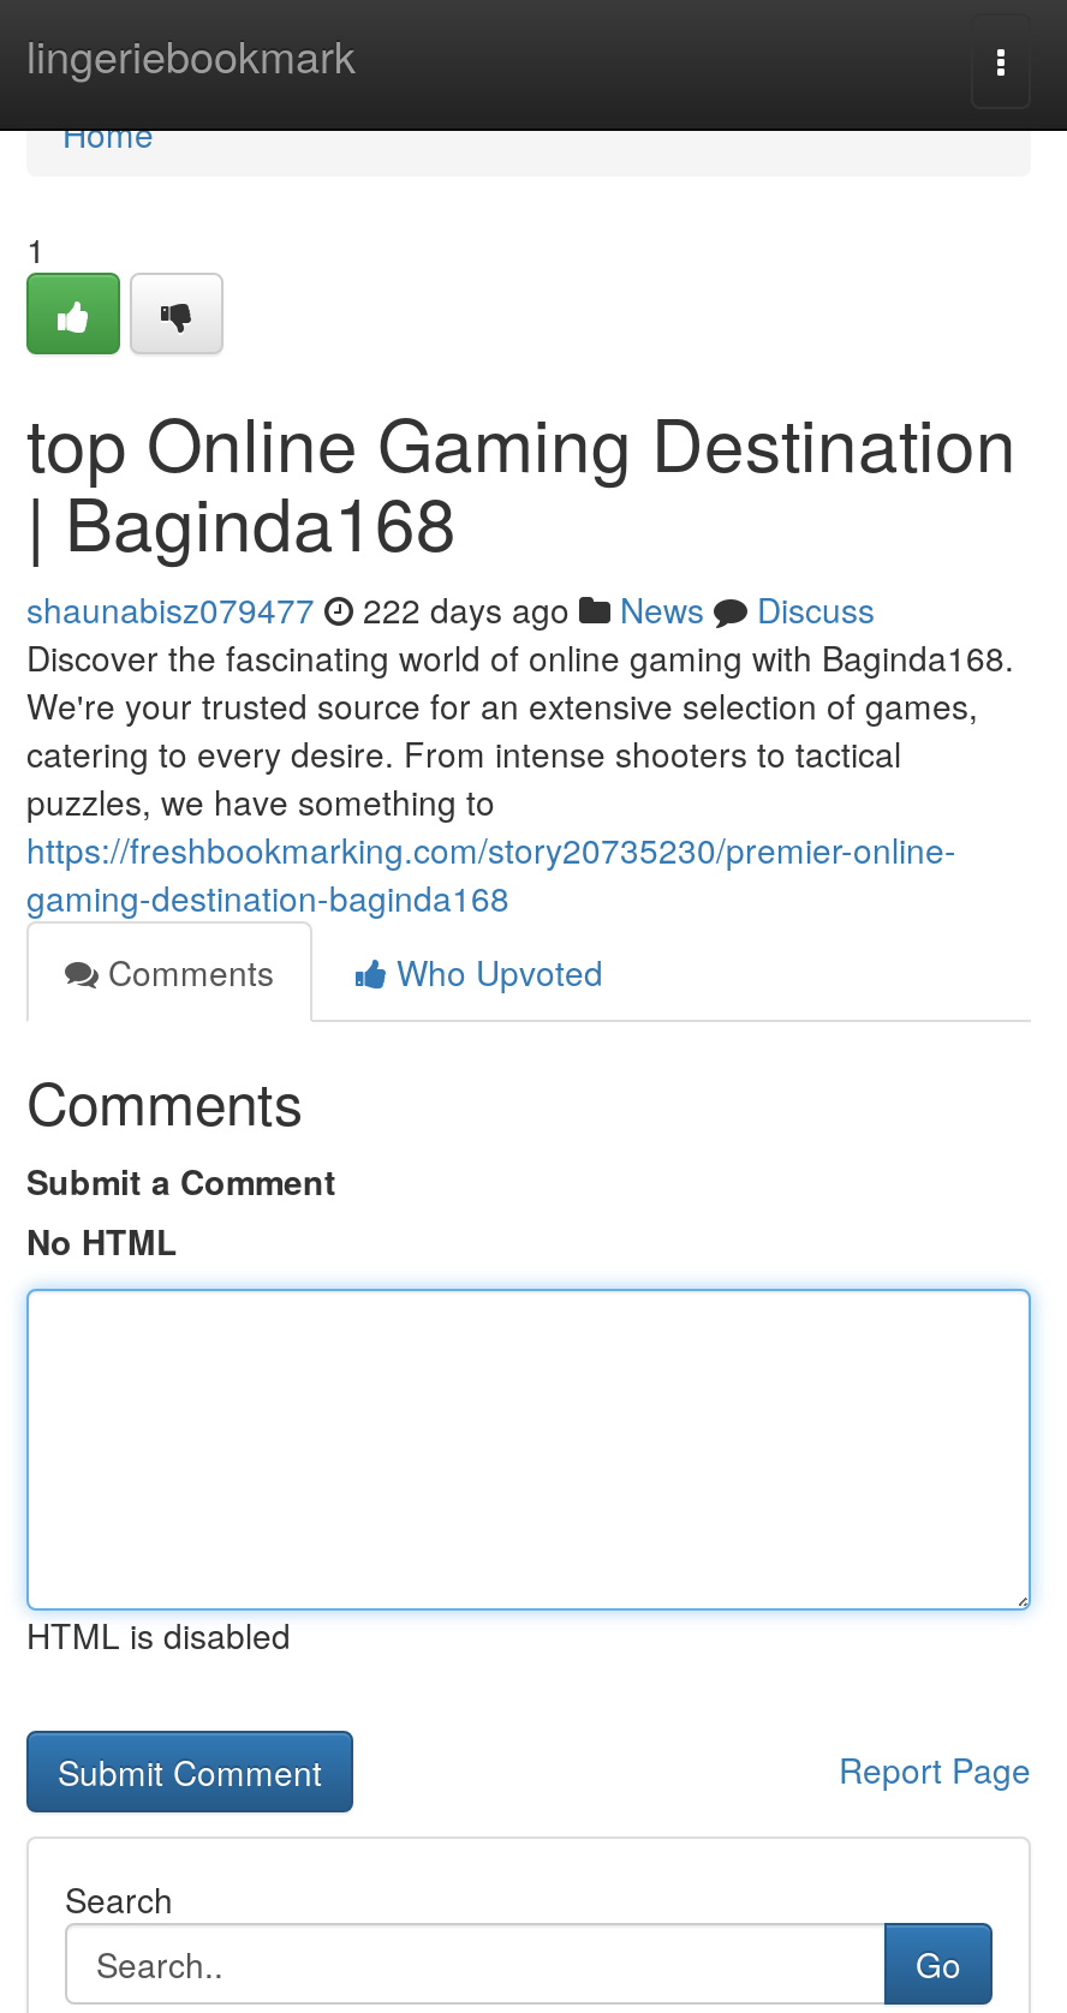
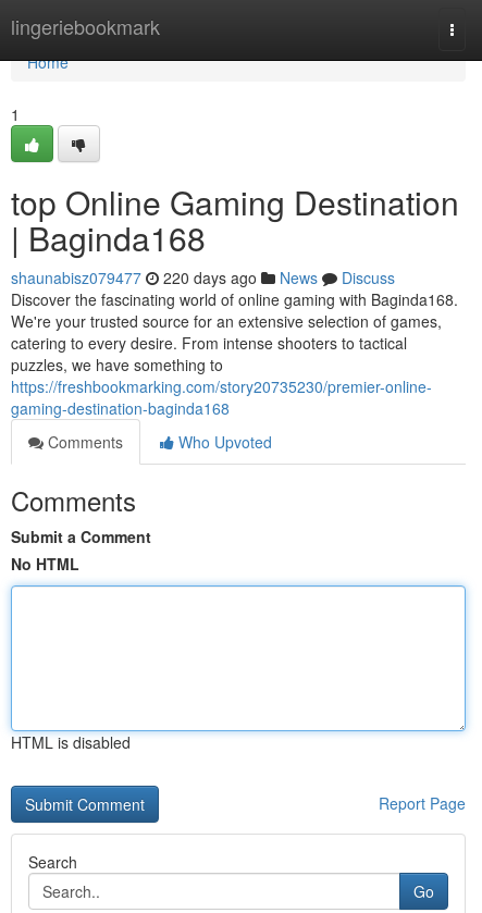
- shaunabisz079477 222 days ago News Discuss
+ shaunabisz079477 220 days ago News Discuss
